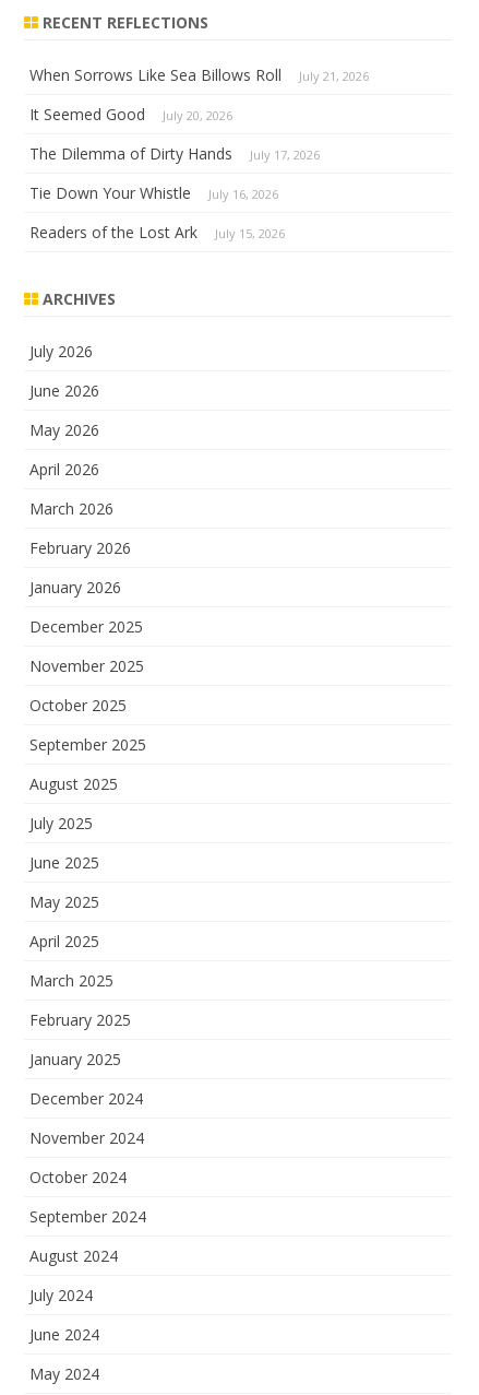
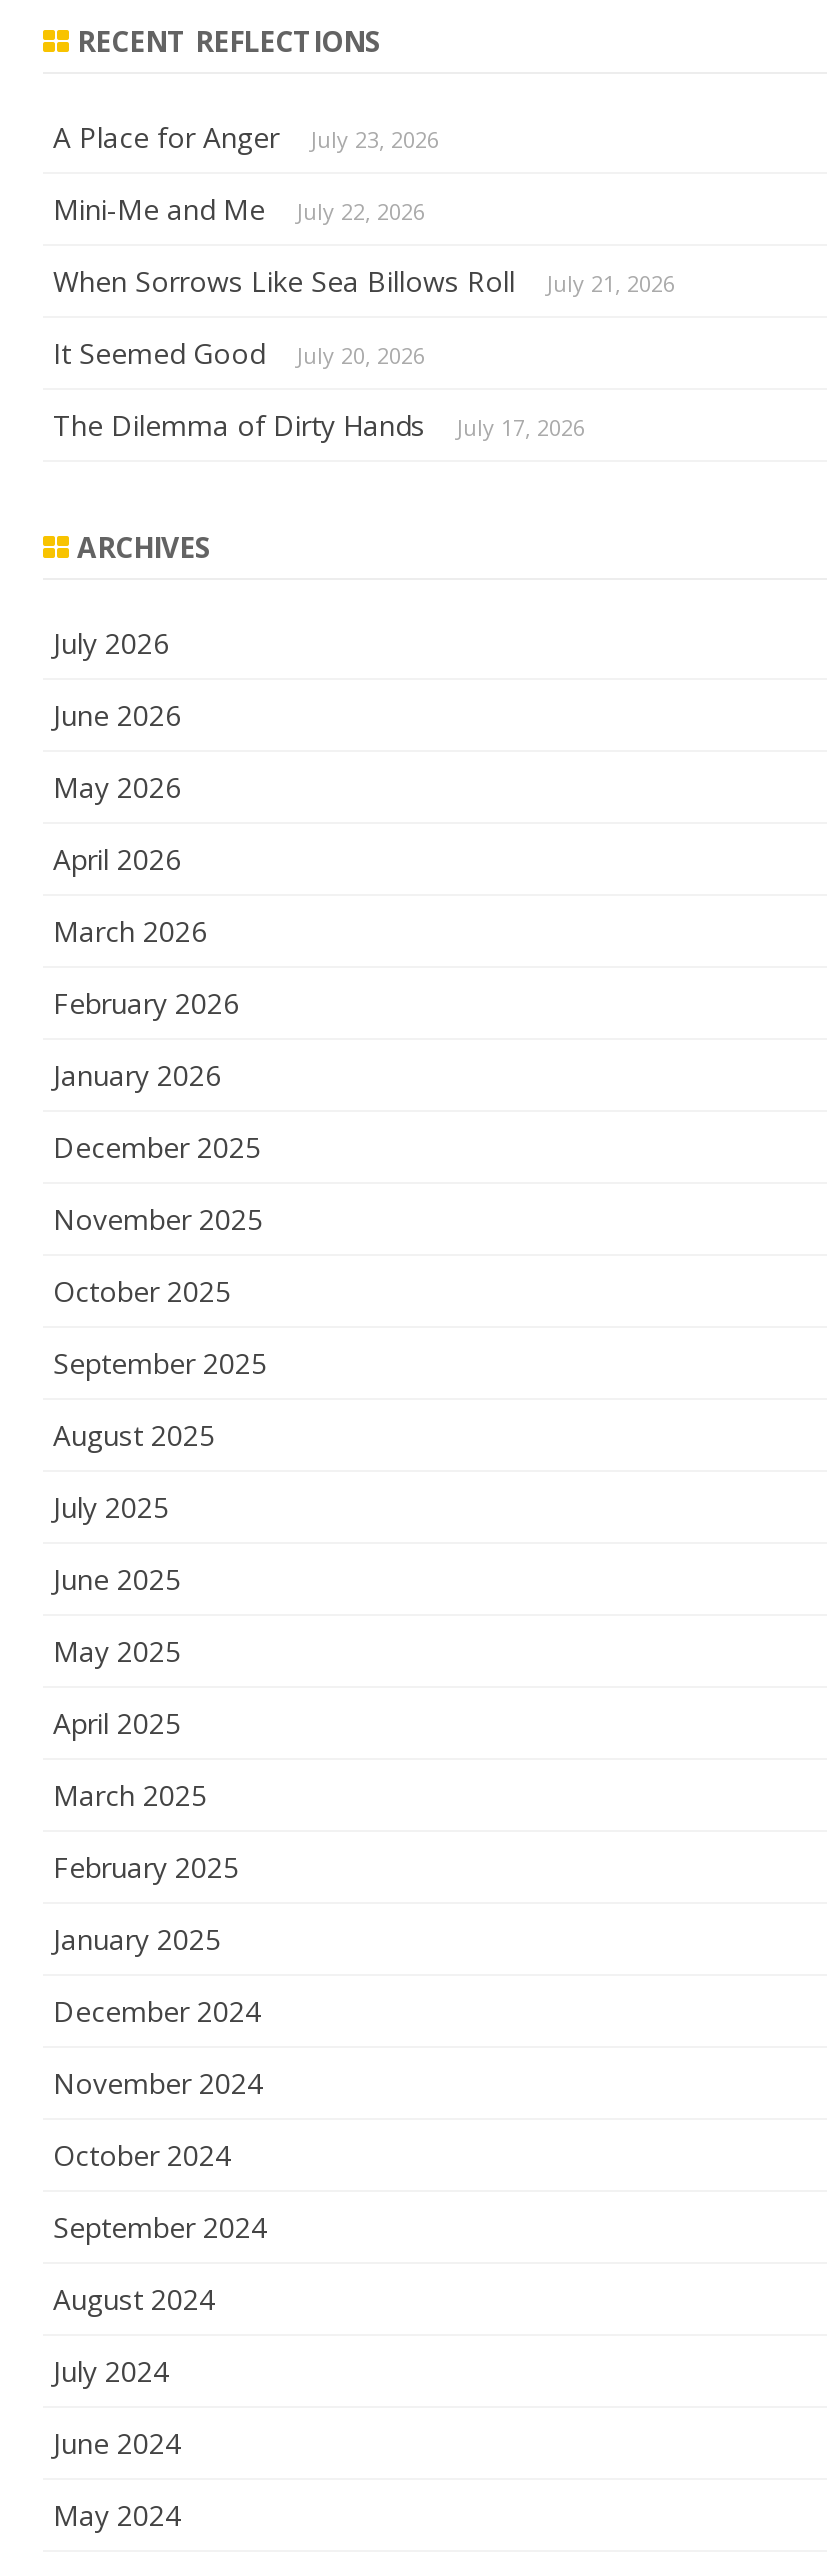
moved down: When Sorrows Like Sea Billows Roll | July 21, 2026 | It Seemed Good | July 20, 2026 | The Dilemma of Dirty Hands | July 17, 2026

+ A Place for Anger
+ July 23, 2026
+ Mini-Me and Me
+ July 22, 2026

- Tie Down Your Whistle
- July 16, 2026
- Readers of the Lost Ark
- July 15, 2026
